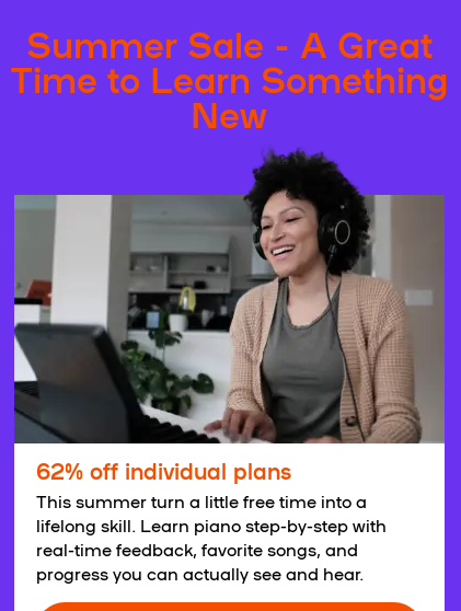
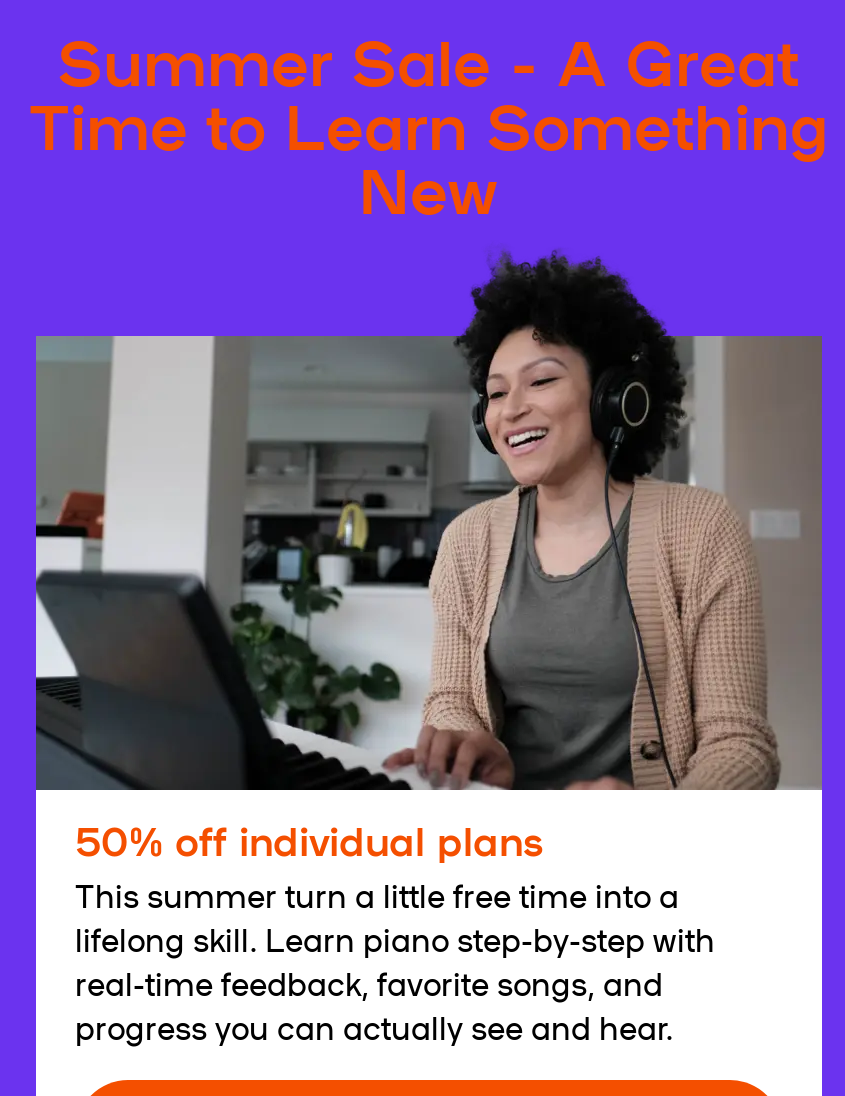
- 62% off individual plans
+ 50% off individual plans
